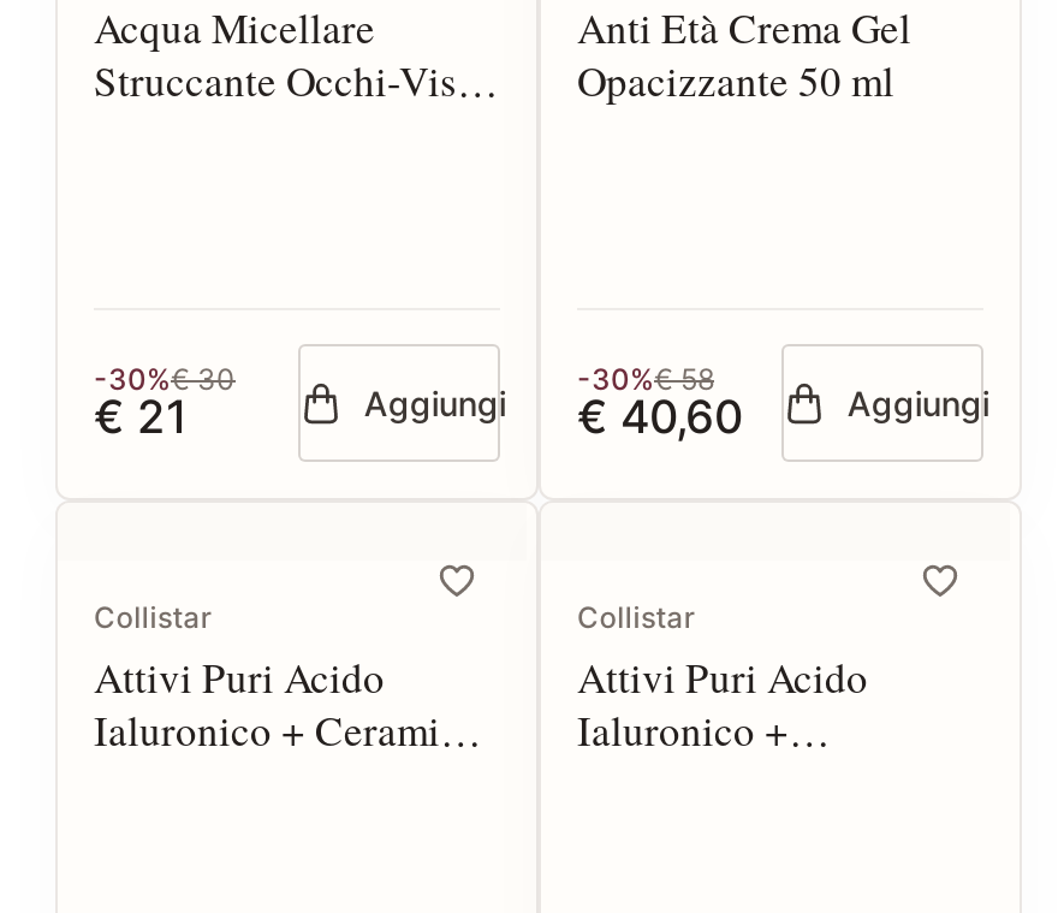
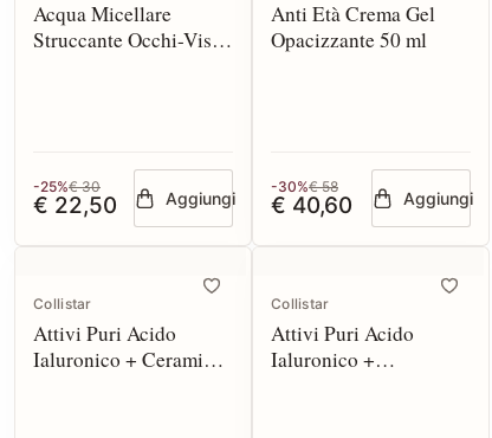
- -30%€ 30
+ -25%€ 30

- € 21
+ € 22,50
